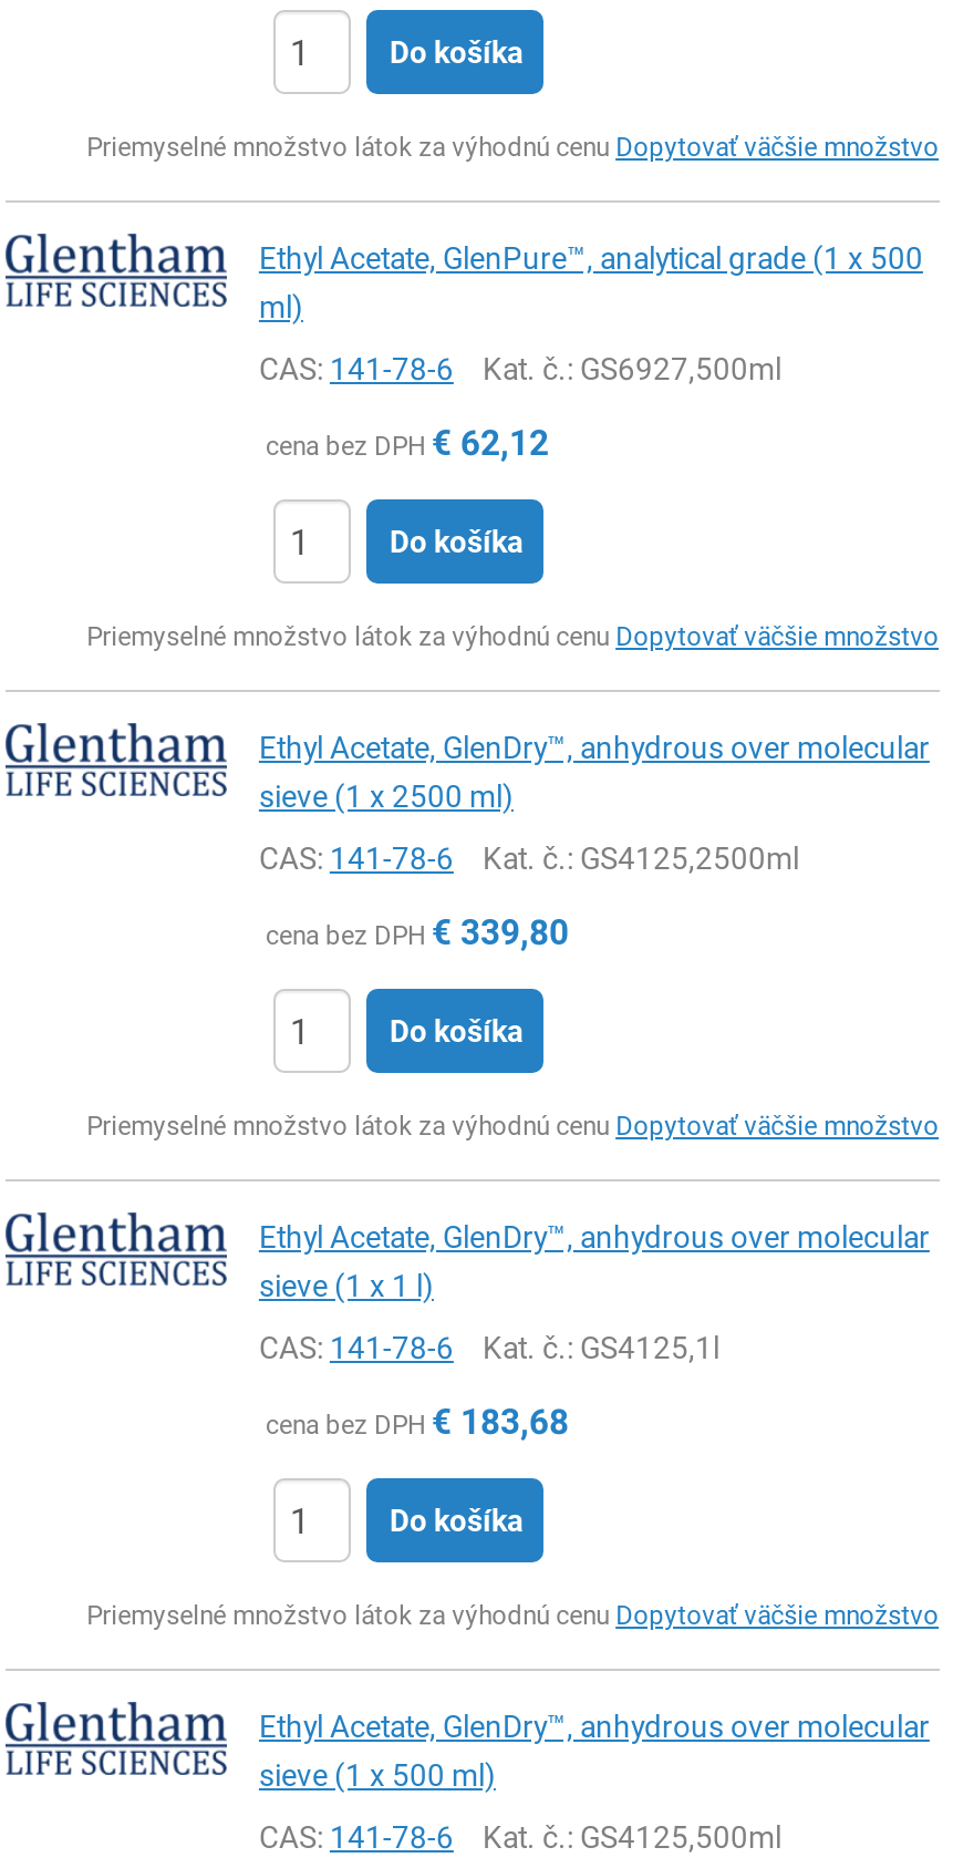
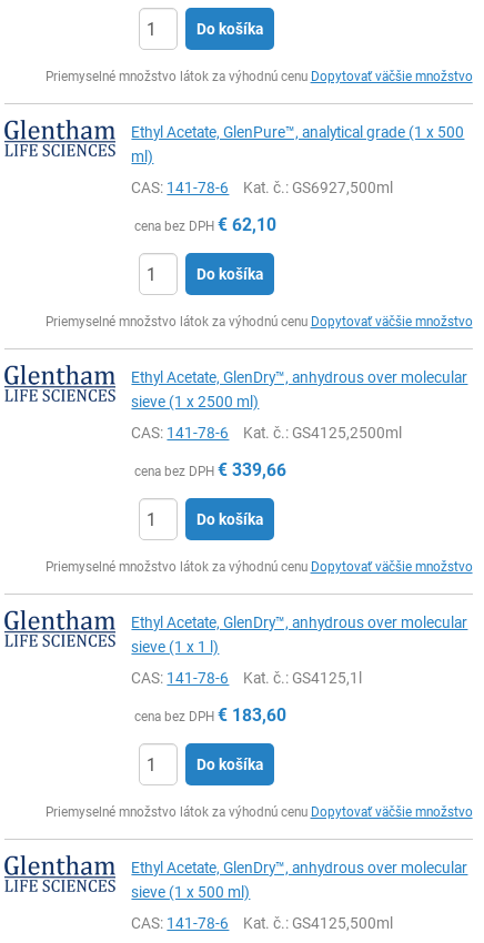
- cena bez DPH €62,12
+ cena bez DPH €62,10

- cena bez DPH €339,80
+ cena bez DPH €339,66

- cena bez DPH €183,68
+ cena bez DPH €183,60
